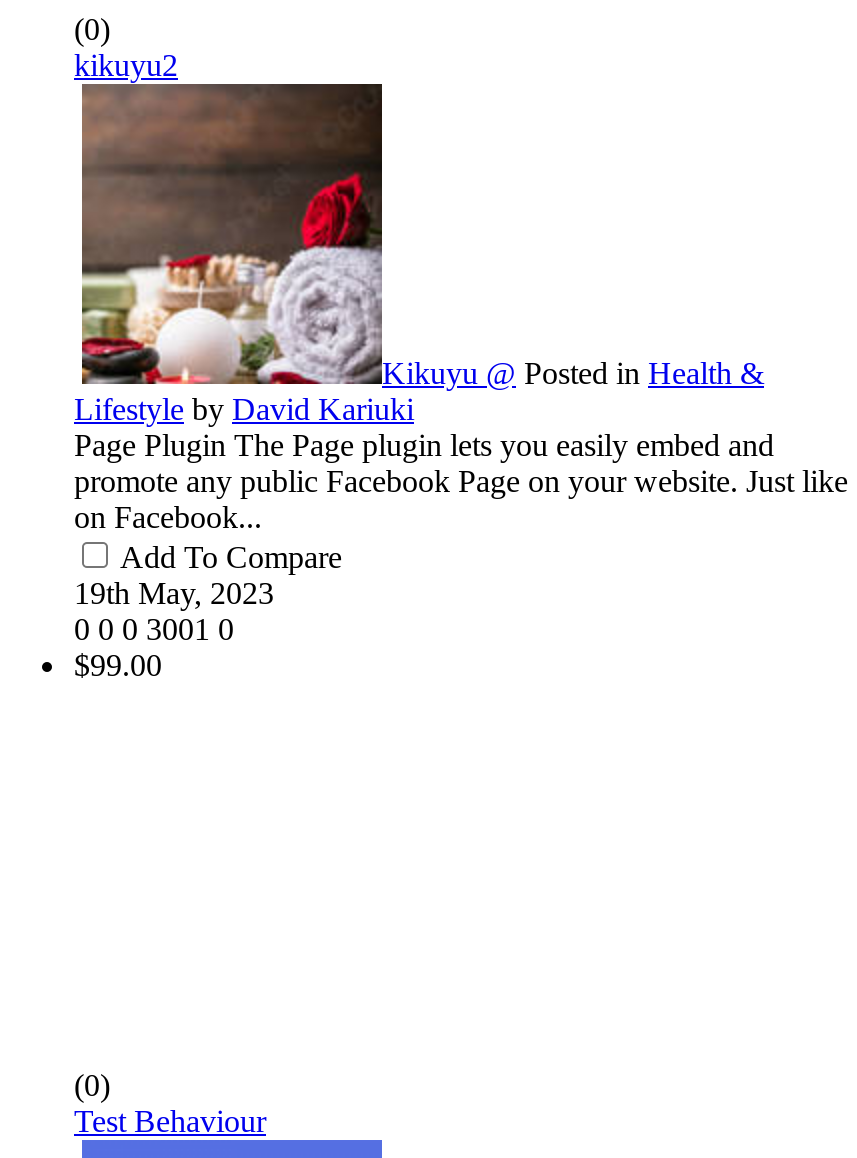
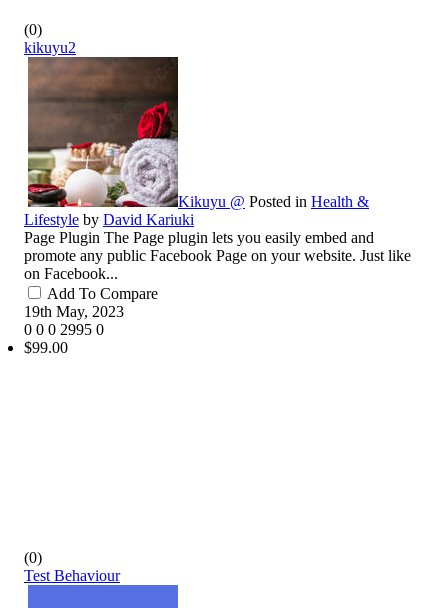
- 0 0 0 3001 0
+ 0 0 0 2995 0
